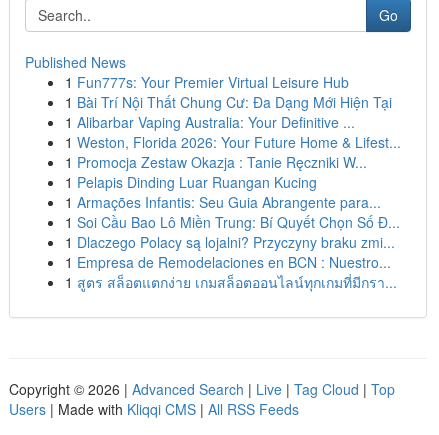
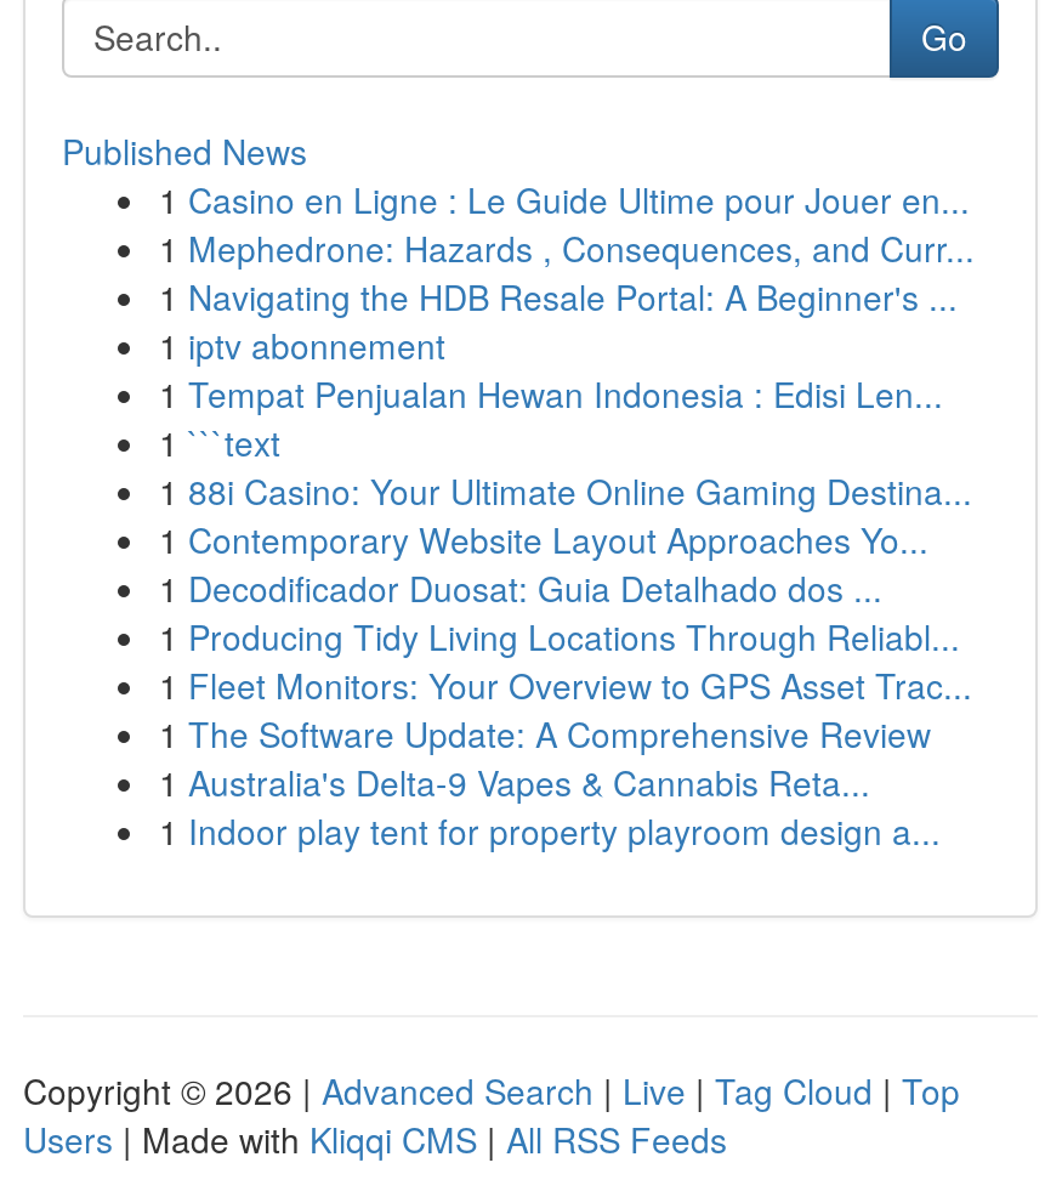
- 1 Fun777s: Your Premier Virtual Leisure Hub
- 1 Bài Trí Nội Thất Chung Cư: Đa Dạng Mới Hiện Tại
- 1 Alibarbar Vaping Australia: Your Definitive ...
- 1 Weston, Florida 2026: Your Future Home & Lifest...
- 1 Promocja Zestaw Okazja : Tanie Ręczniki W...
- 1 Pelapis Dinding Luar Ruangan Kucing
- 1 Armações Infantis: Seu Guia Abrangente para...
- 1 Soi Cầu Bao Lô Miền Trung: Bí Quyết Chọn Số Đ...
- 1 Dlaczego Polacy są lojalni? Przyczyny braku zmi...
- 1 Empresa de Remodelaciones en BCN : Nuestro...
- 1 สูตร สล็อตแตกง่าย เกมสล็อตออนไลน์ทุกเกมที่มีกรา...
+ 1 Casino en Ligne : Le Guide Ultime pour Jouer en...
+ 1 Mephedrone: Hazards , Consequences, and Curr...
+ 1 Navigating the HDB Resale Portal: A Beginner's ...
+ 1 iptv abonnement
+ 1 Tempat Penjualan Hewan Indonesia : Edisi Len...
+ 1 ```text
+ 1 88i Casino: Your Ultimate Online Gaming Destina...
+ 1 Contemporary Website Layout Approaches Yo...
+ 1 Decodificador Duosat: Guia Detalhado dos ...
+ 1 Producing Tidy Living Locations Through Reliabl...
+ 1 Fleet Monitors: Your Overview to GPS Asset Trac...
+ 1 The Software Update: A Comprehensive Review
+ 1 Australia's Delta-9 Vapes & Cannabis Reta...
+ 1 Indoor play tent for property playroom design a...
